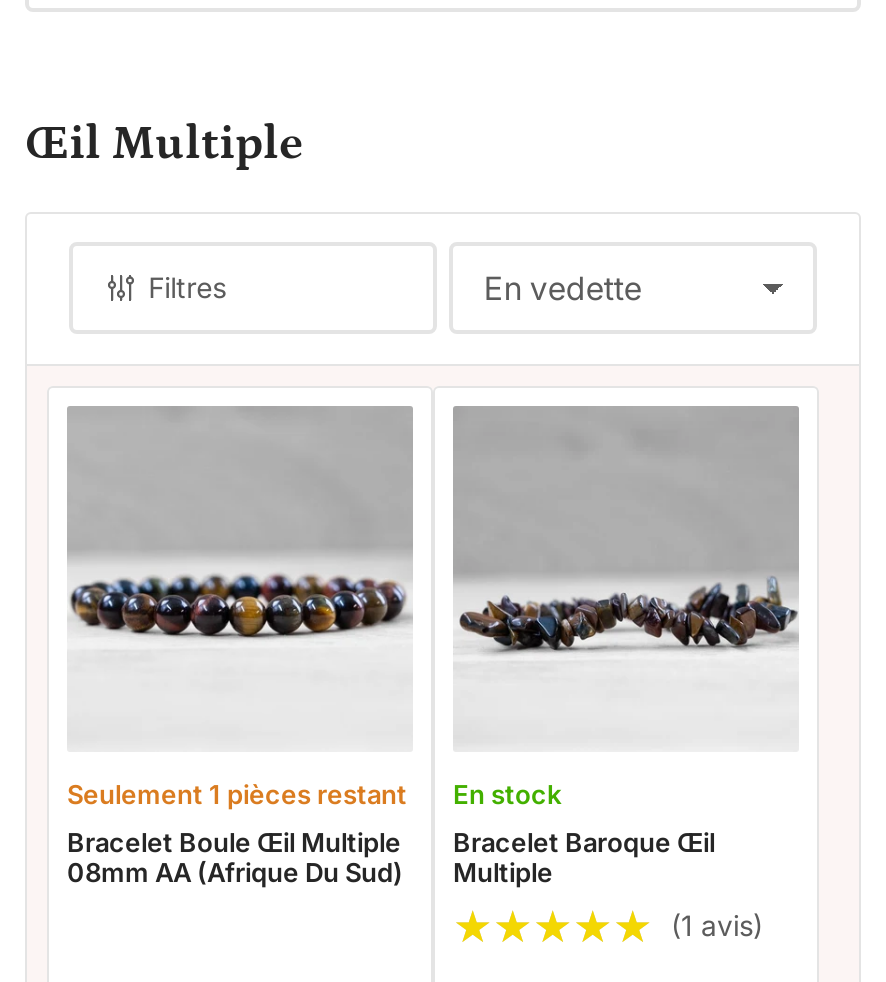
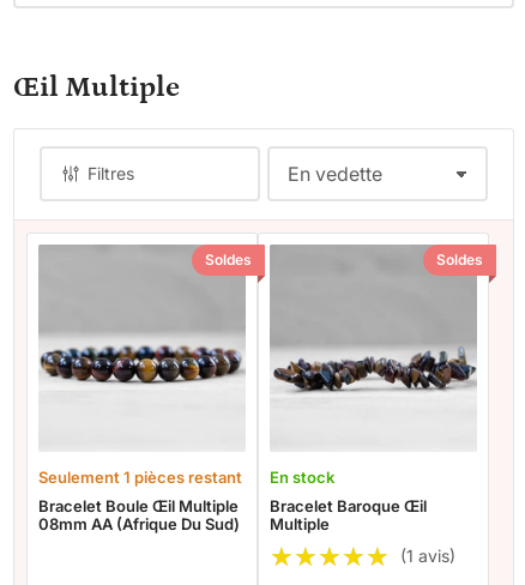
+ Soldes

+ Soldes
